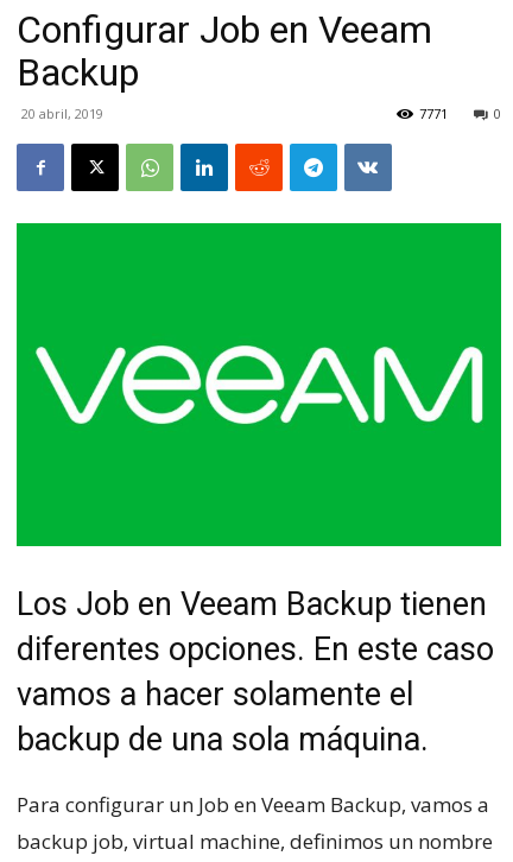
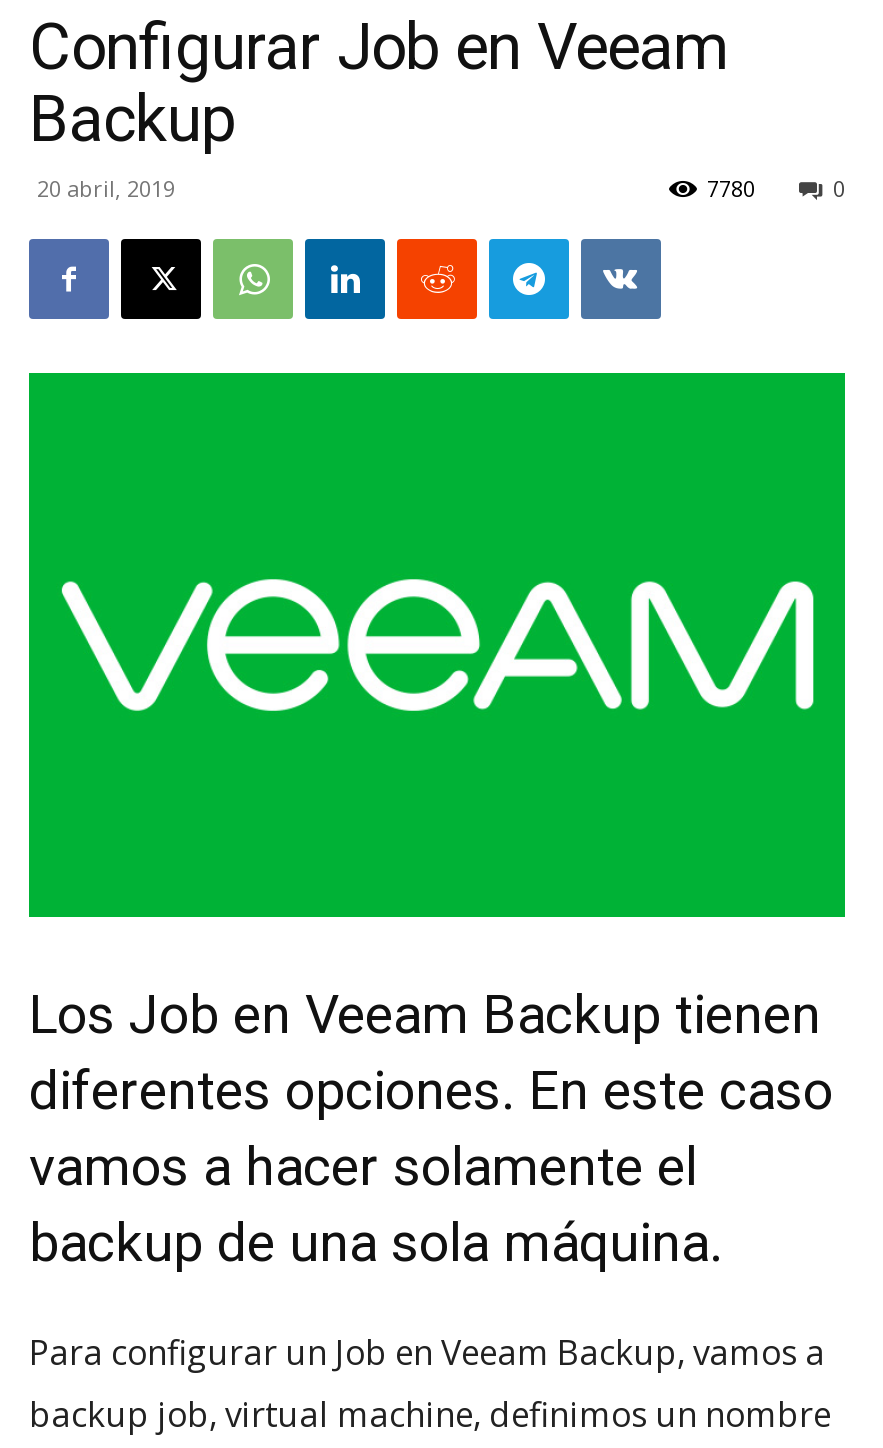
- 7771
+ 7780
